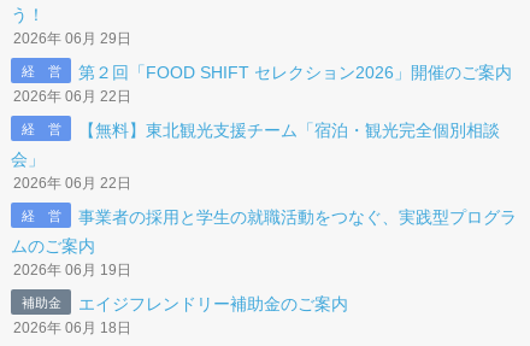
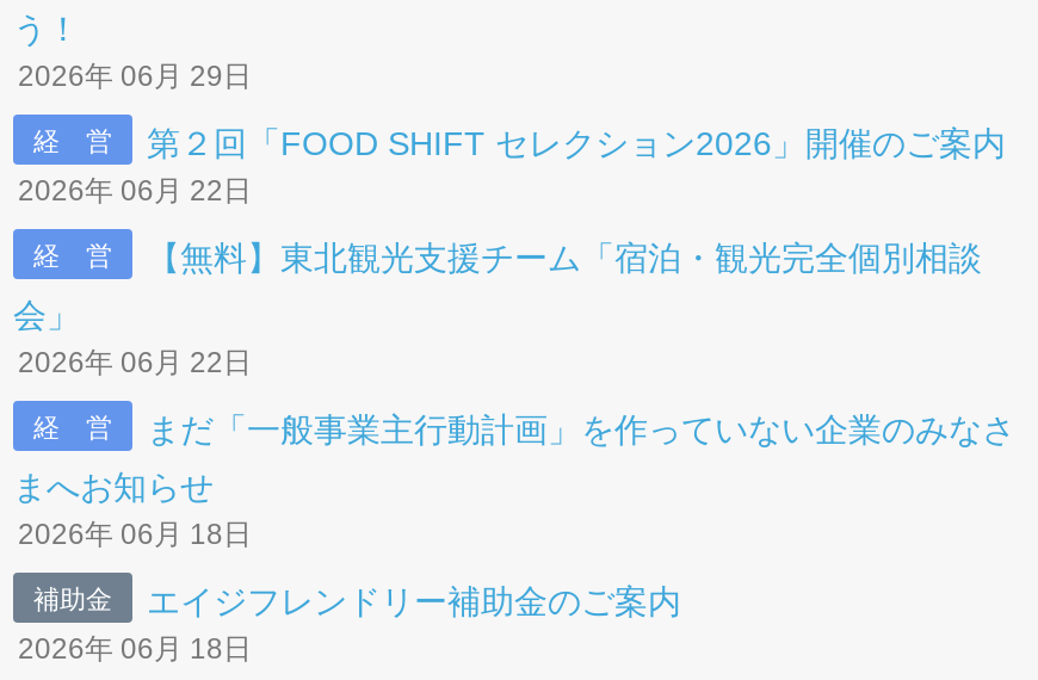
- 事業者の採用と学生の就職活動をつなぐ、実践型プログラ
+ まだ「一般事業主行動計画」を作っていない企業のみなさ

- ムのご案内
- 2026年 06月 19日
+ まへお知らせ
+ 2026年 06月 18日
